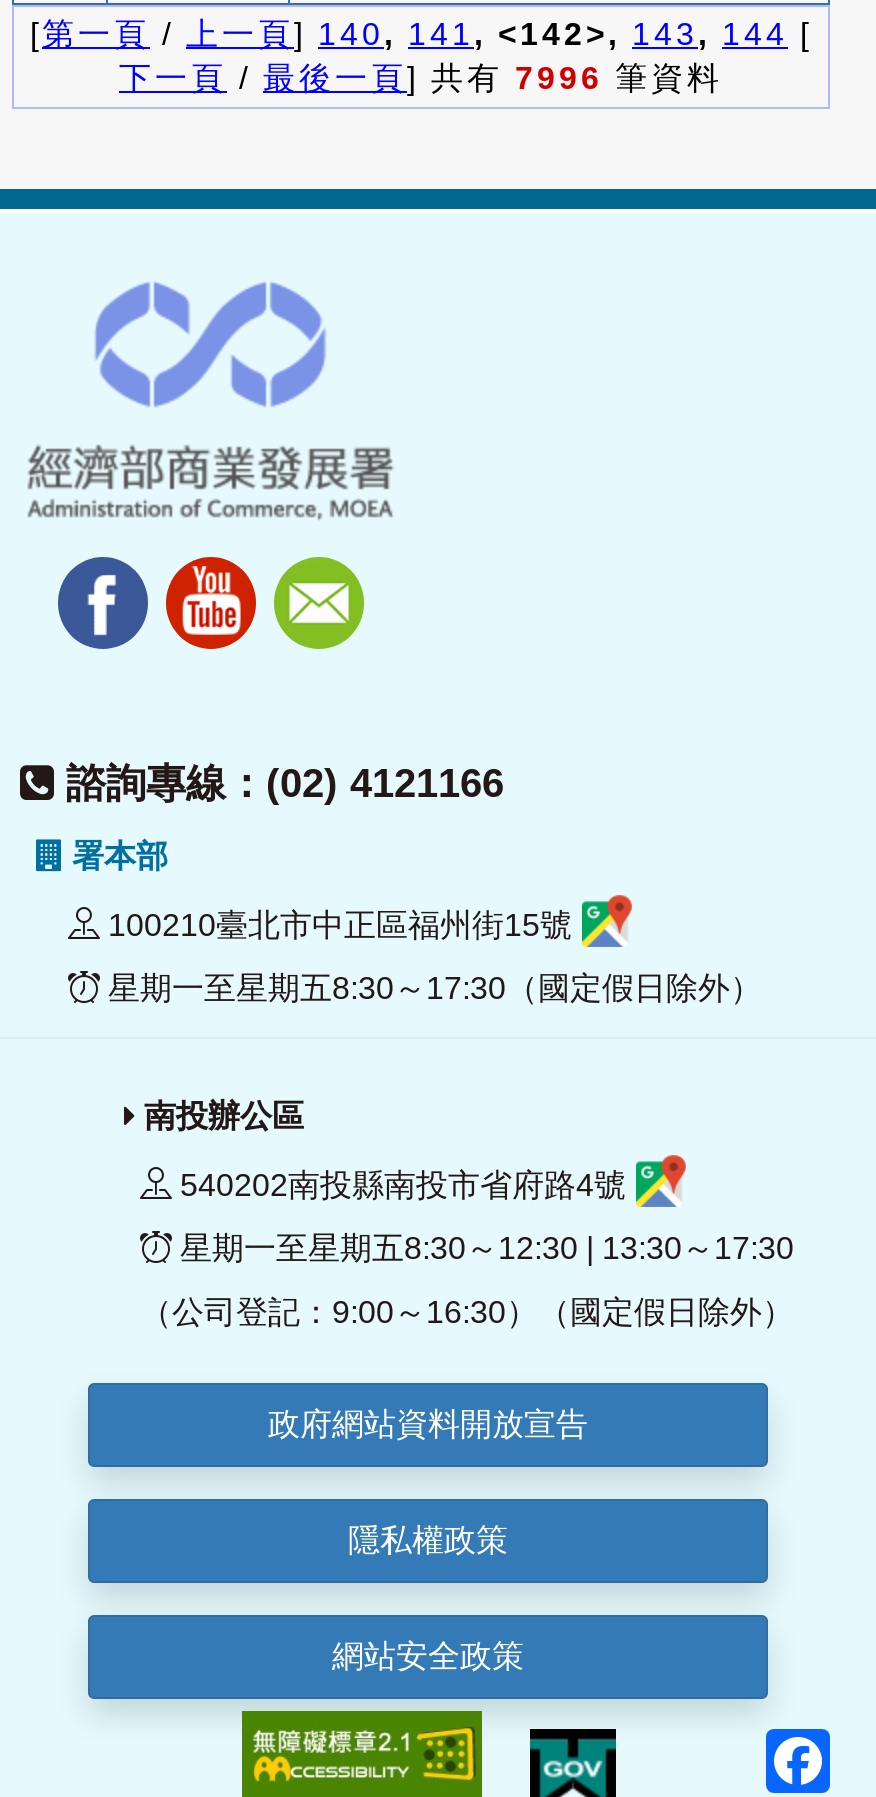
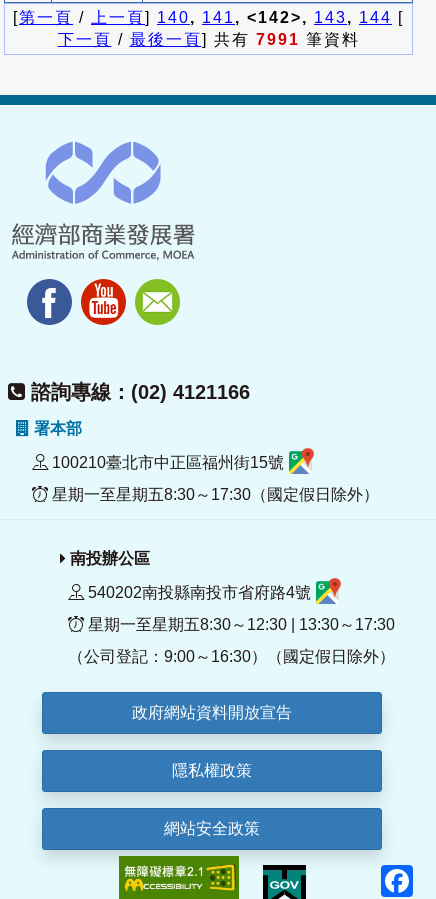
- 下一頁/最後一頁] 共有7996筆資料
+ 下一頁/最後一頁] 共有7991筆資料
